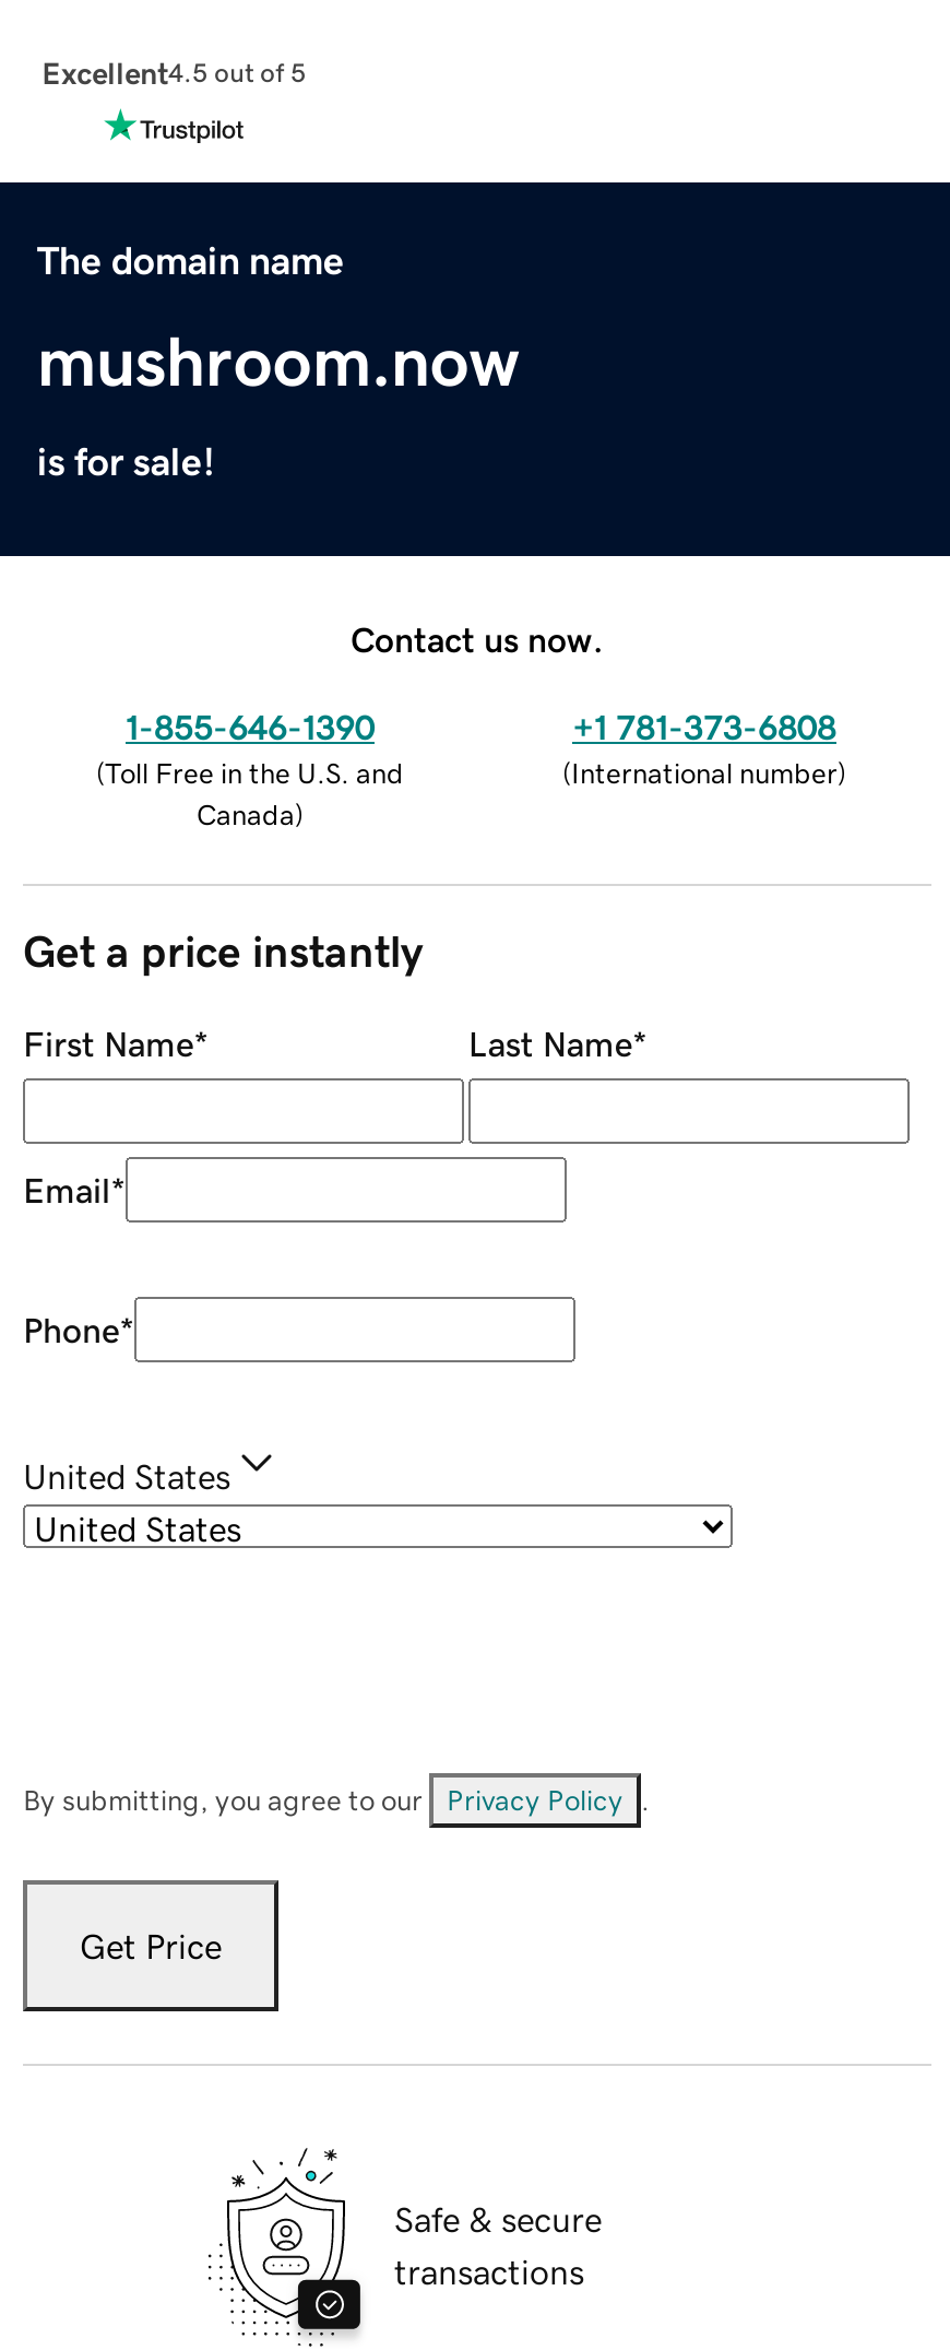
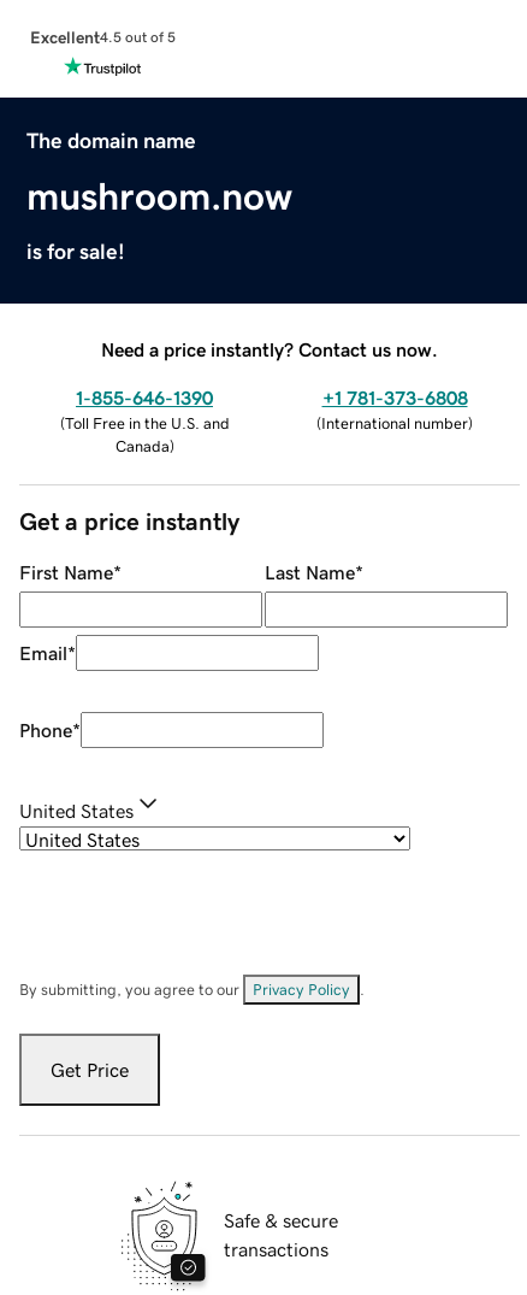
- Contact us now.
+ Need a price instantly? Contact us now.
